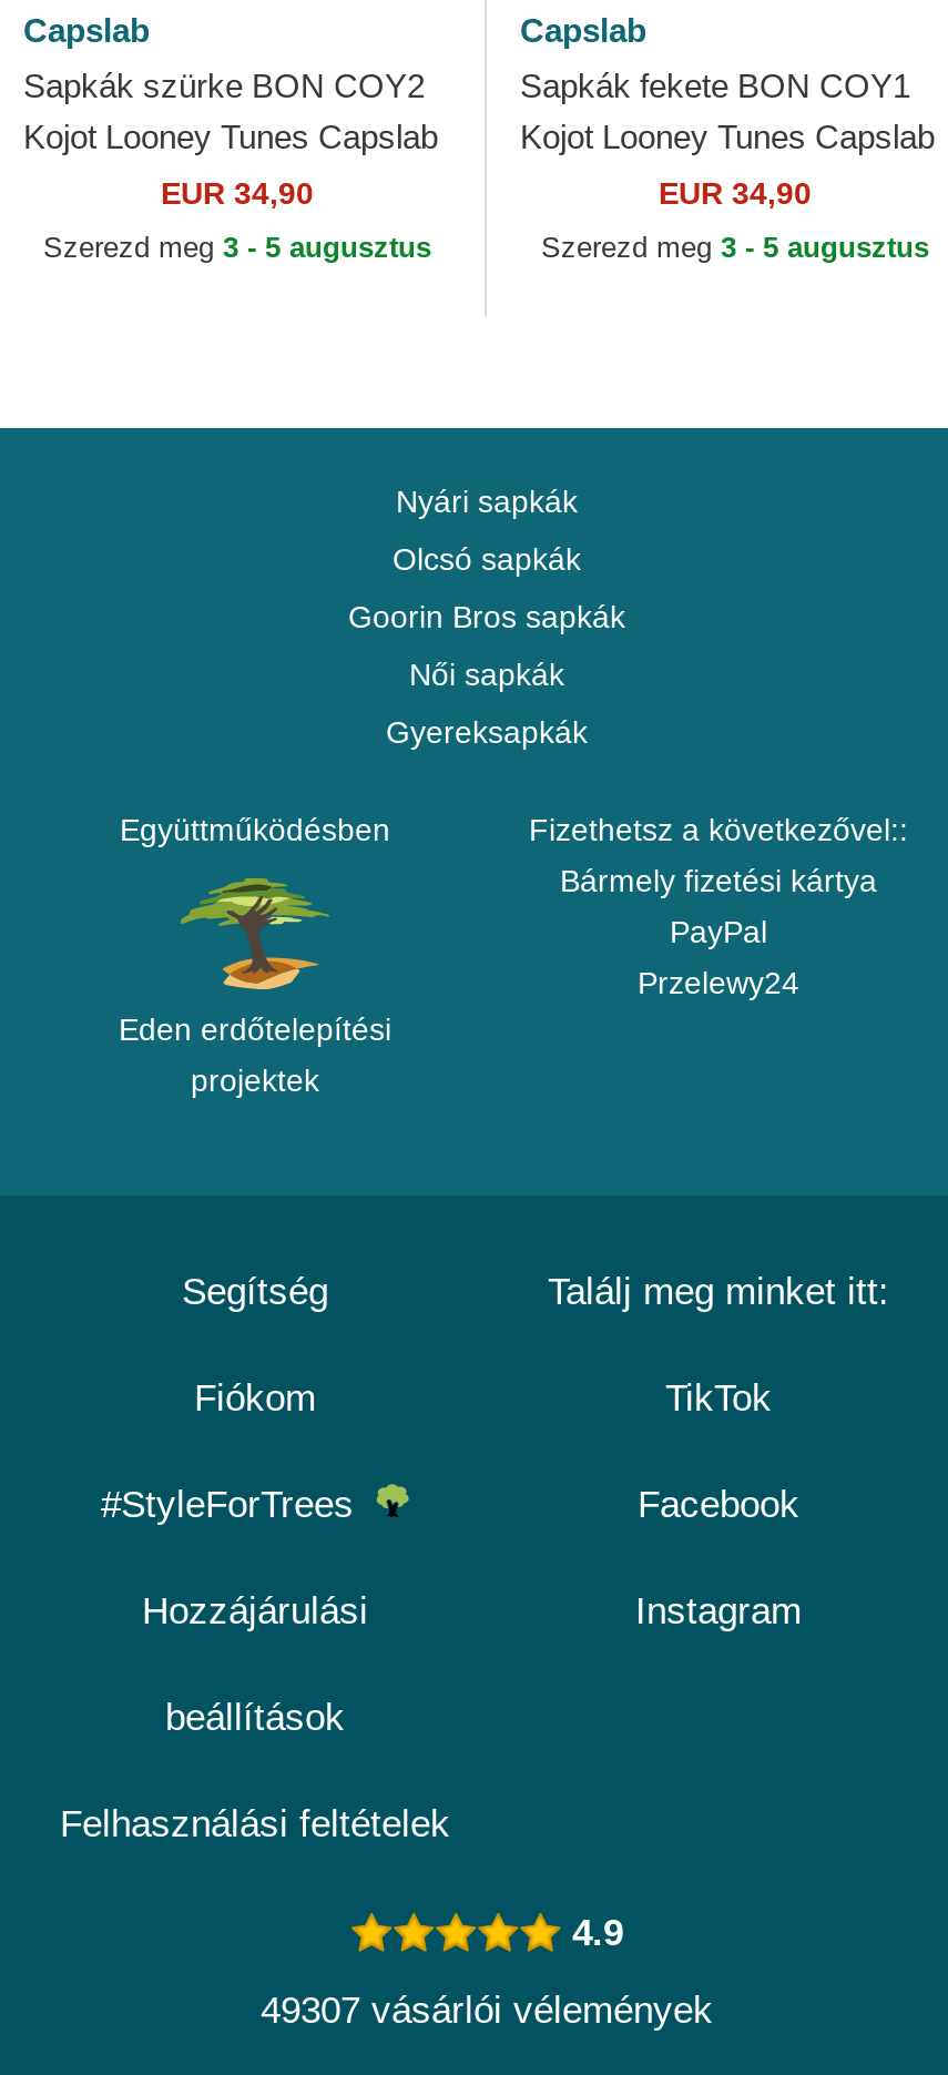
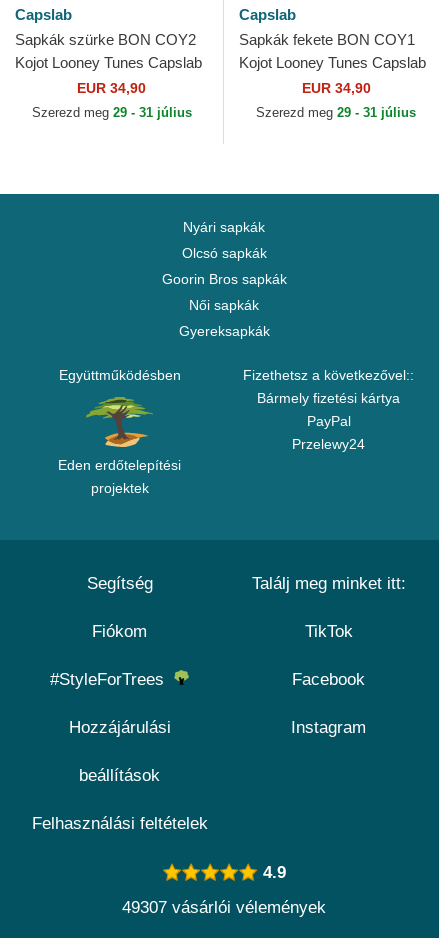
- Szerezd meg 3 - 5 augusztus
+ Szerezd meg 29 - 31 július

- Szerezd meg 3 - 5 augusztus
+ Szerezd meg 29 - 31 július
